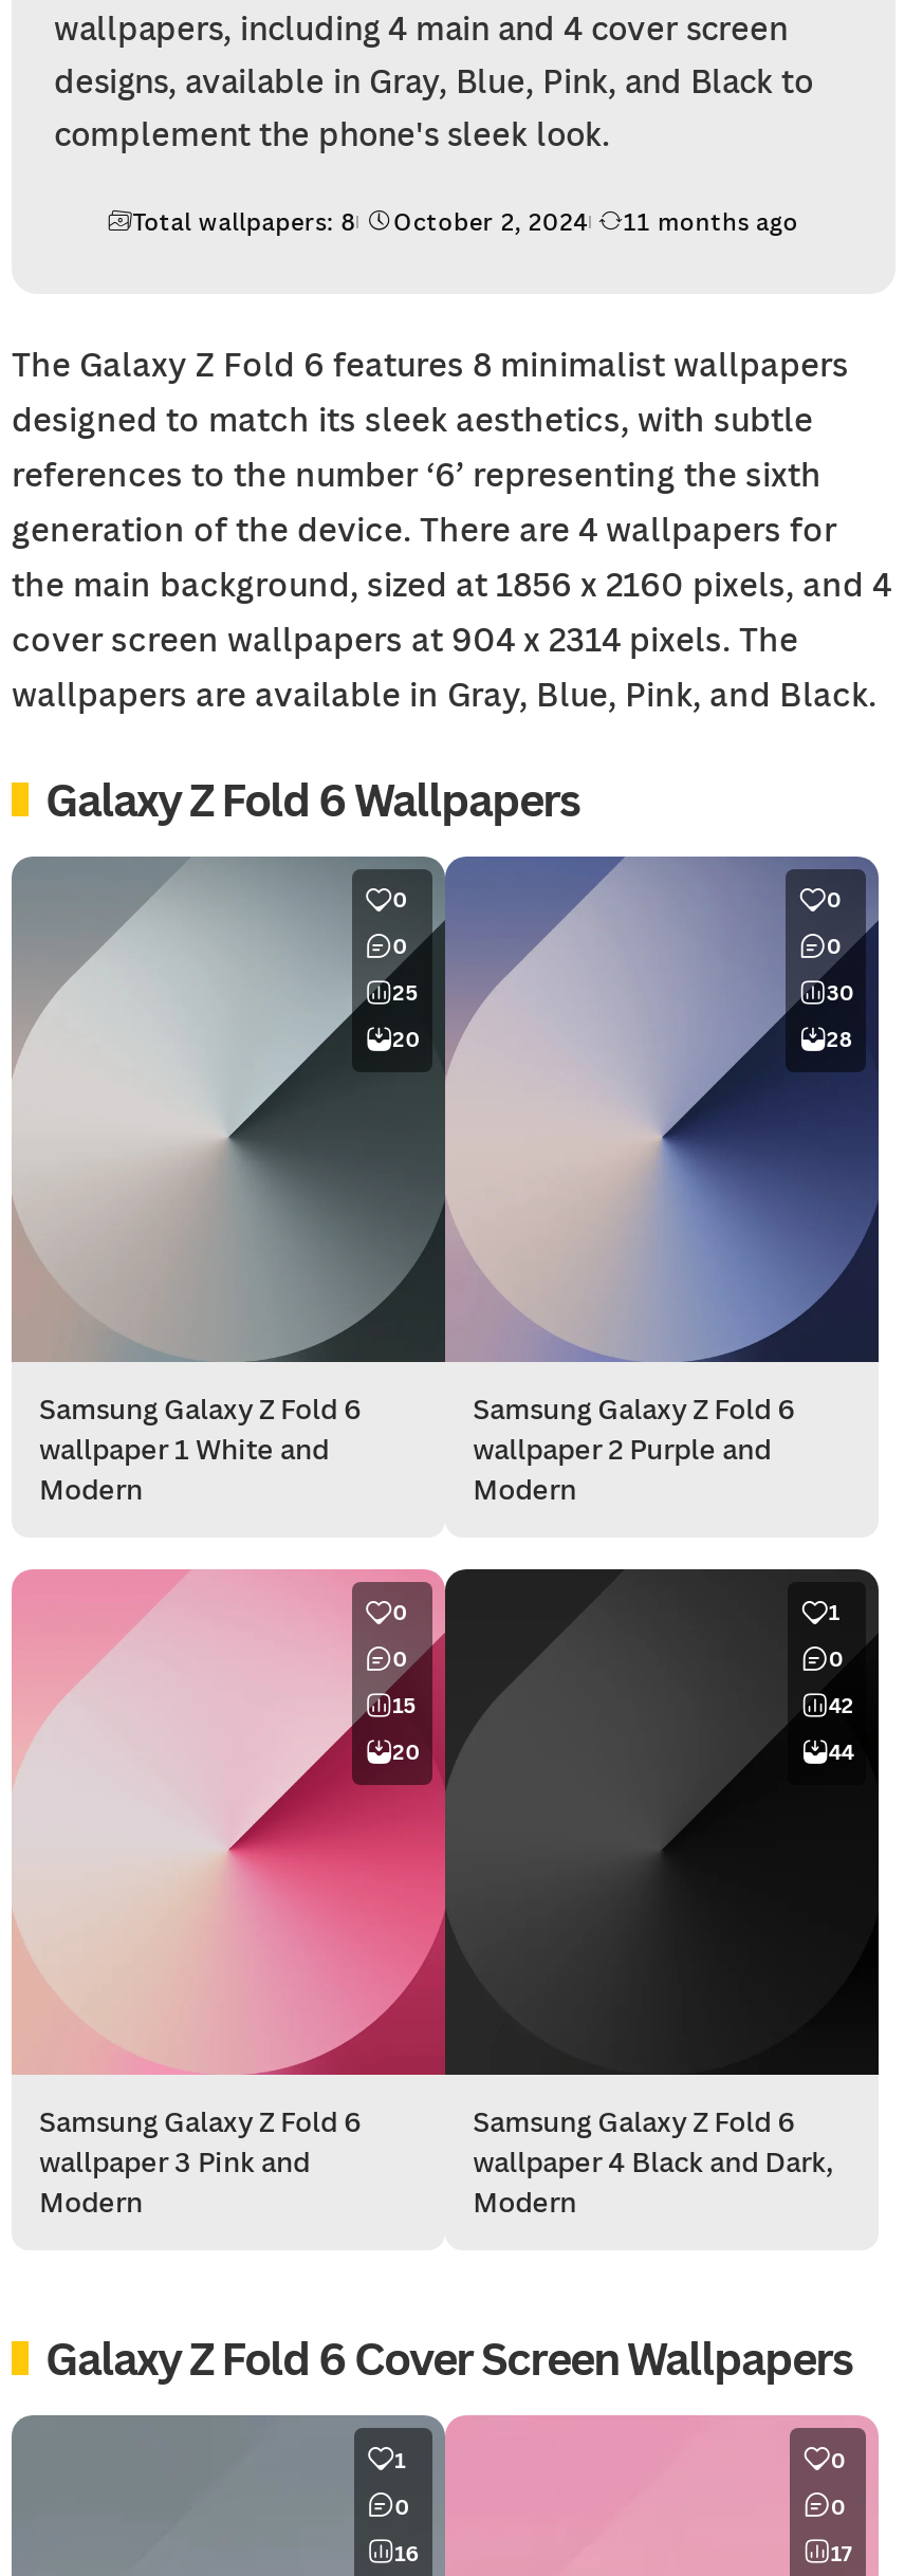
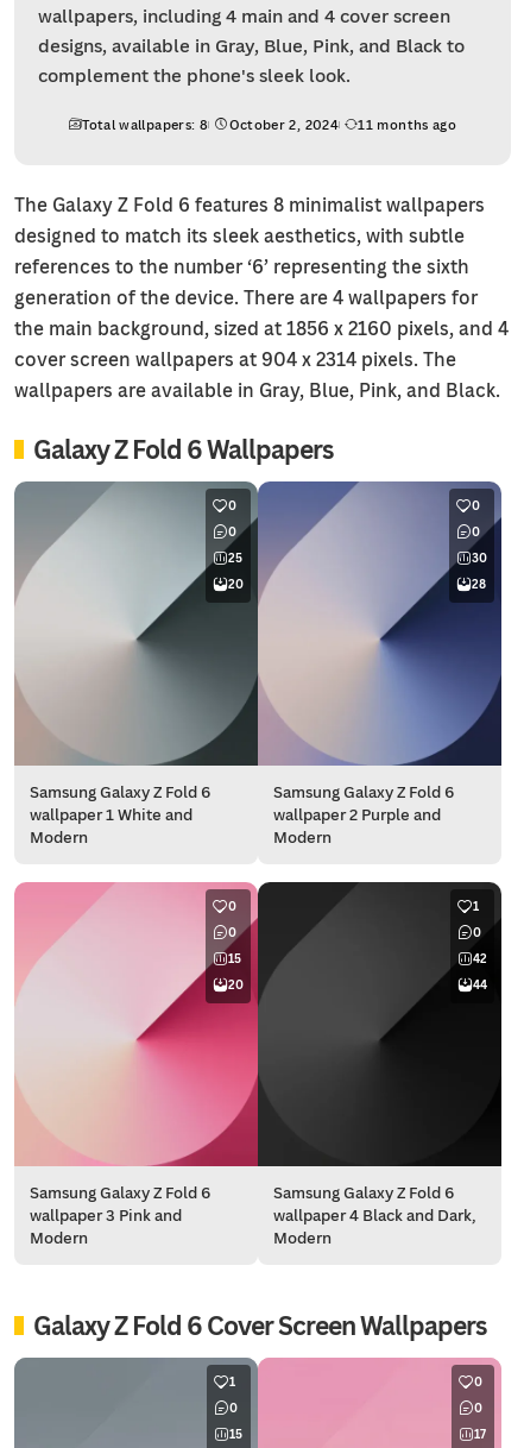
- 16
+ 15
